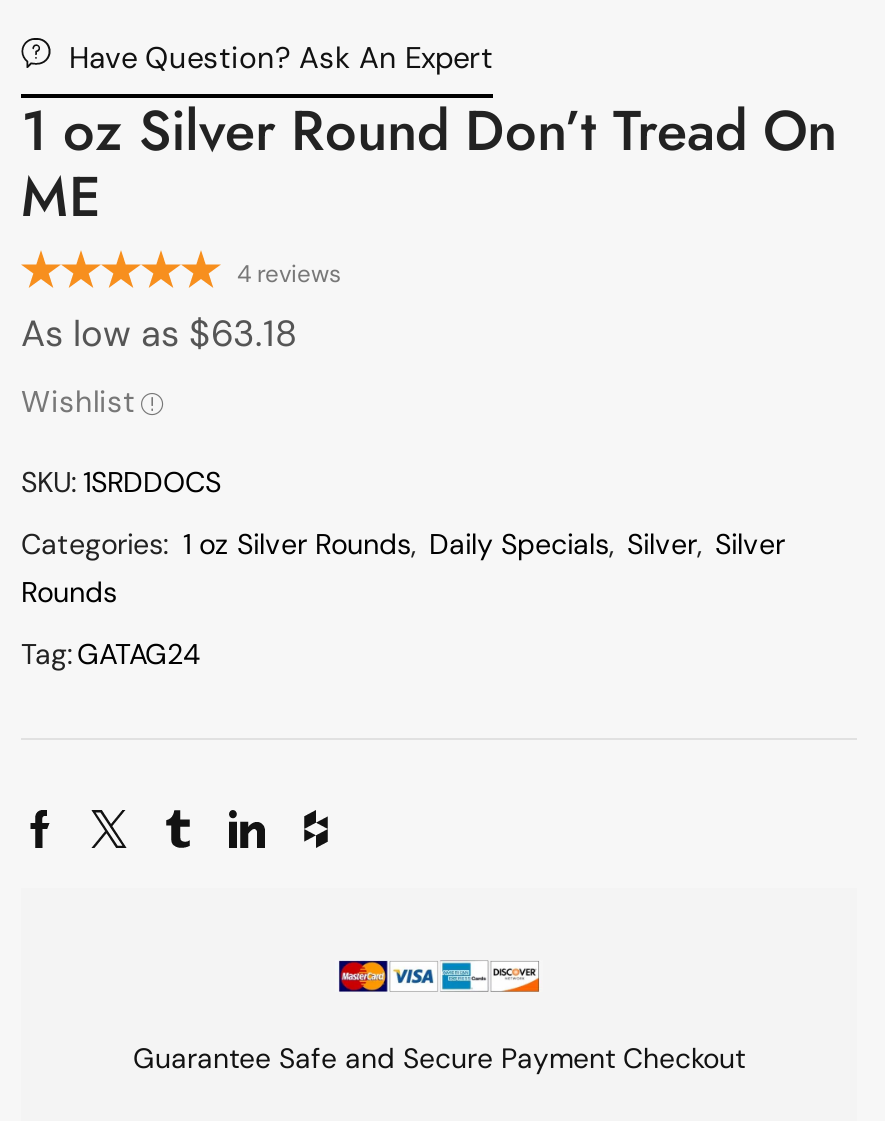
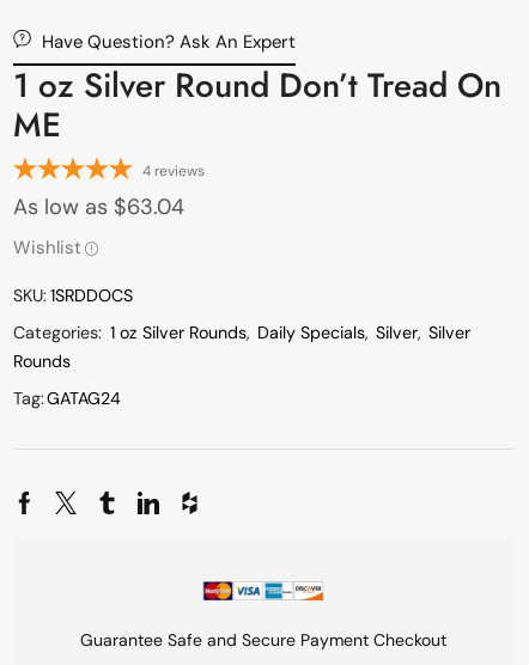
- As low as $63.18
+ As low as $63.04
